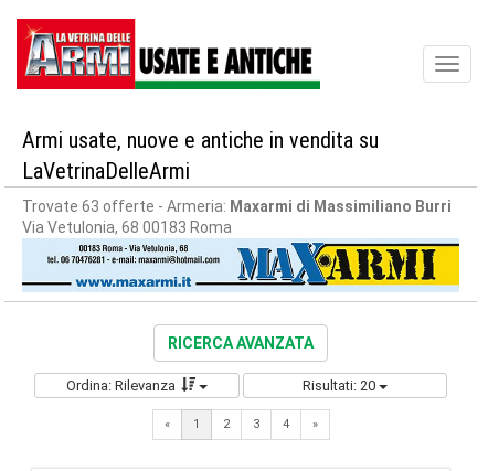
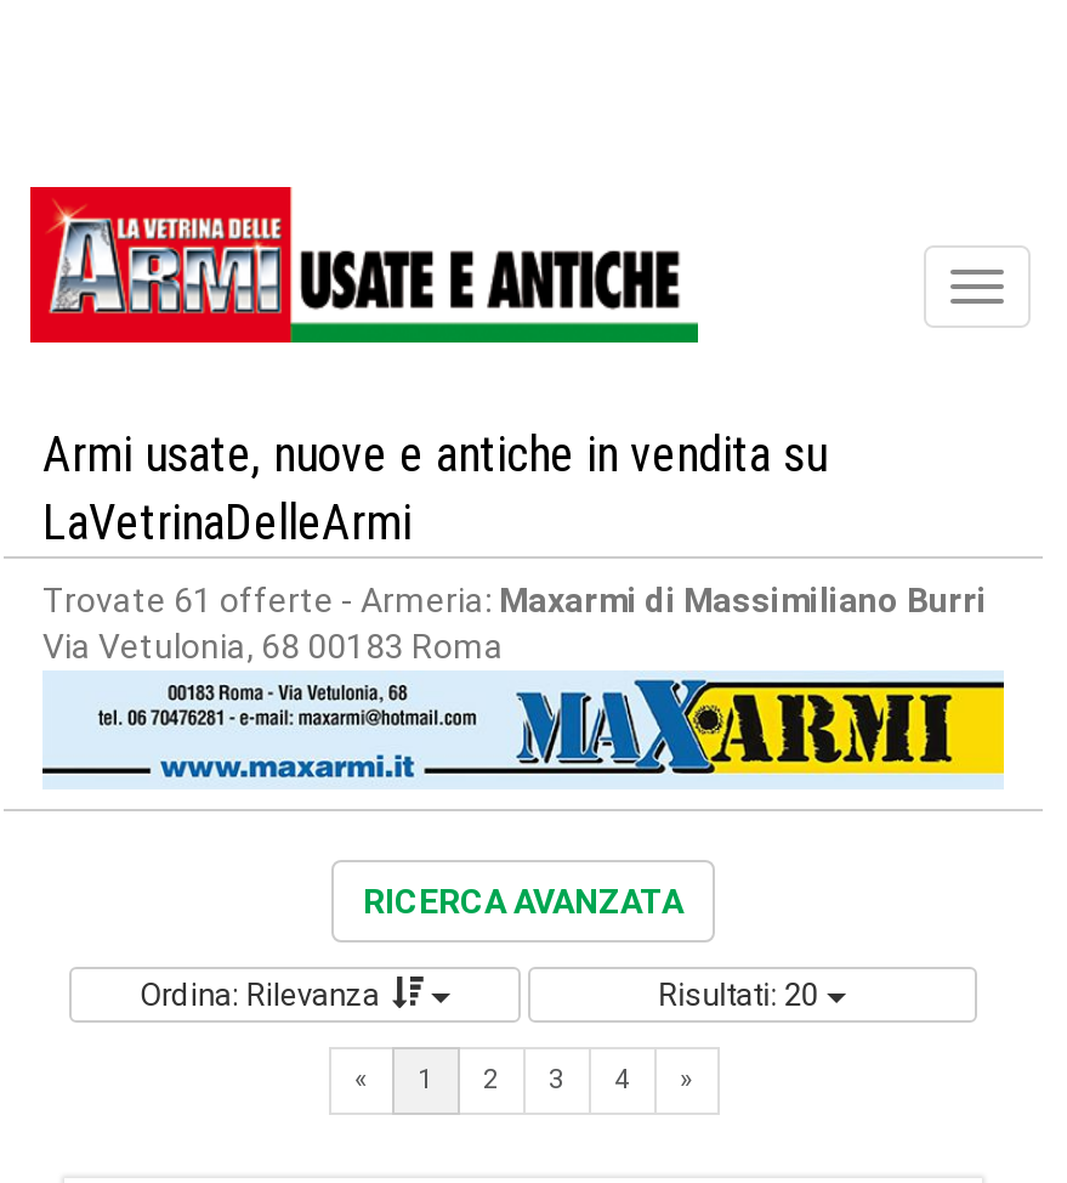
- Trovate 63 offerte - Armeria: Maxarmi di Massimiliano Burri
+ Trovate 61 offerte - Armeria: Maxarmi di Massimiliano Burri
